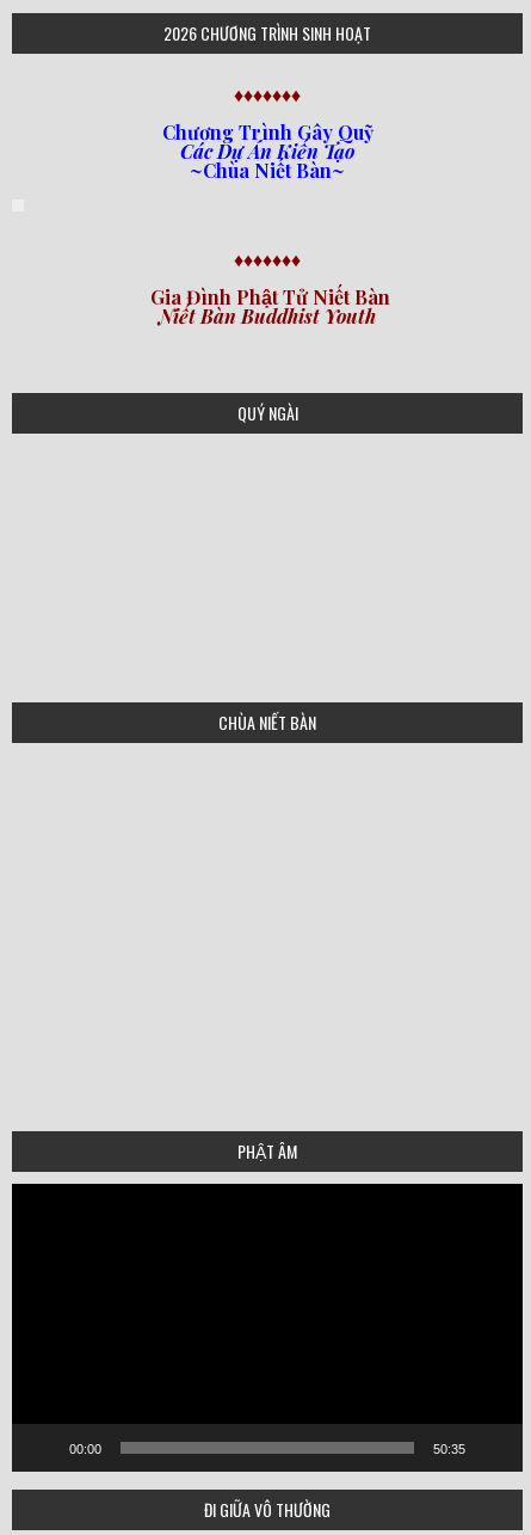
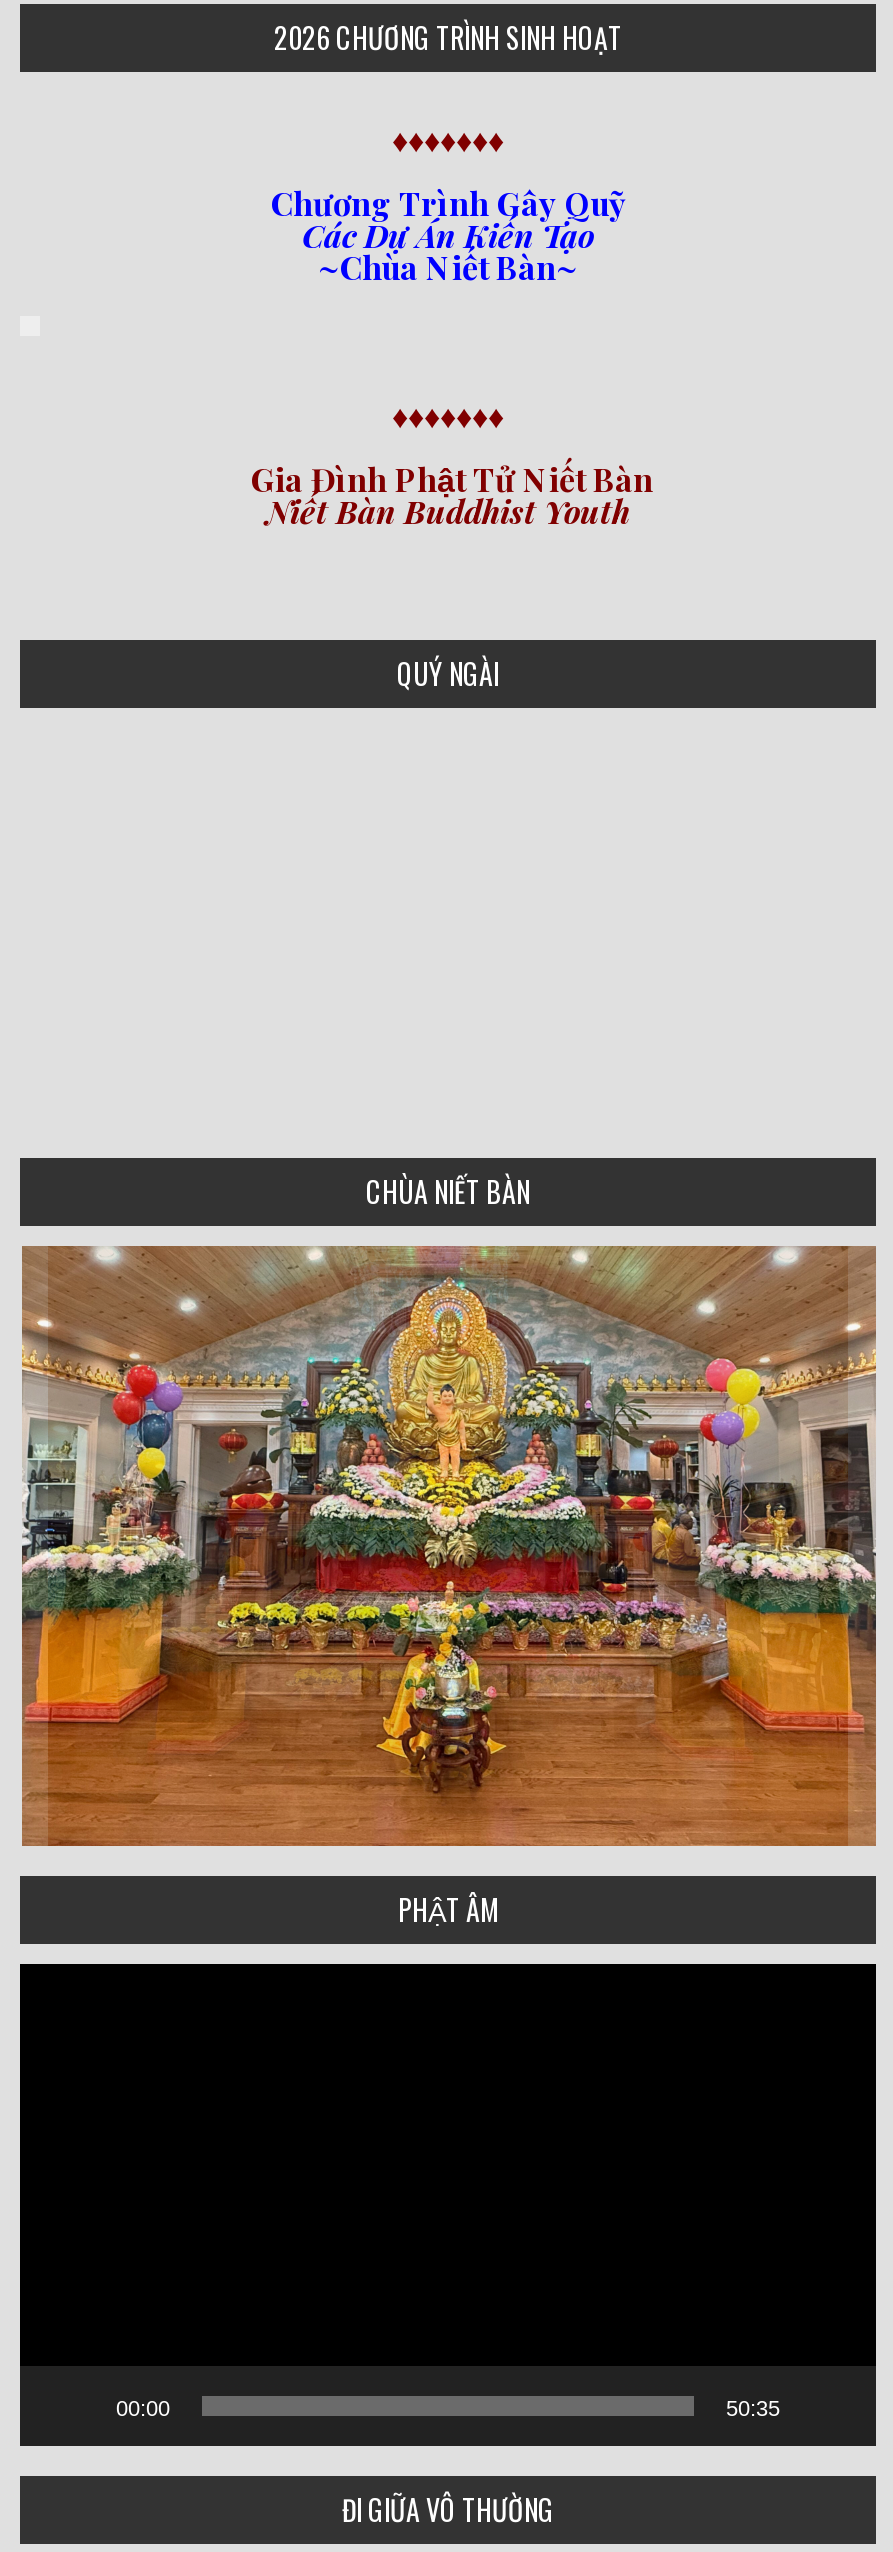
+ [image]
